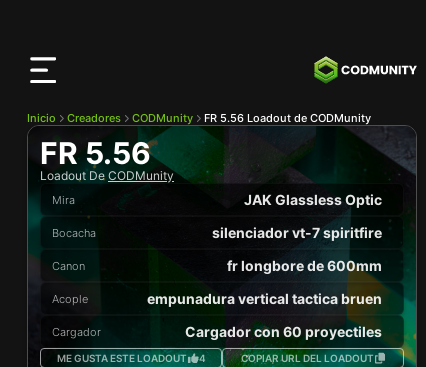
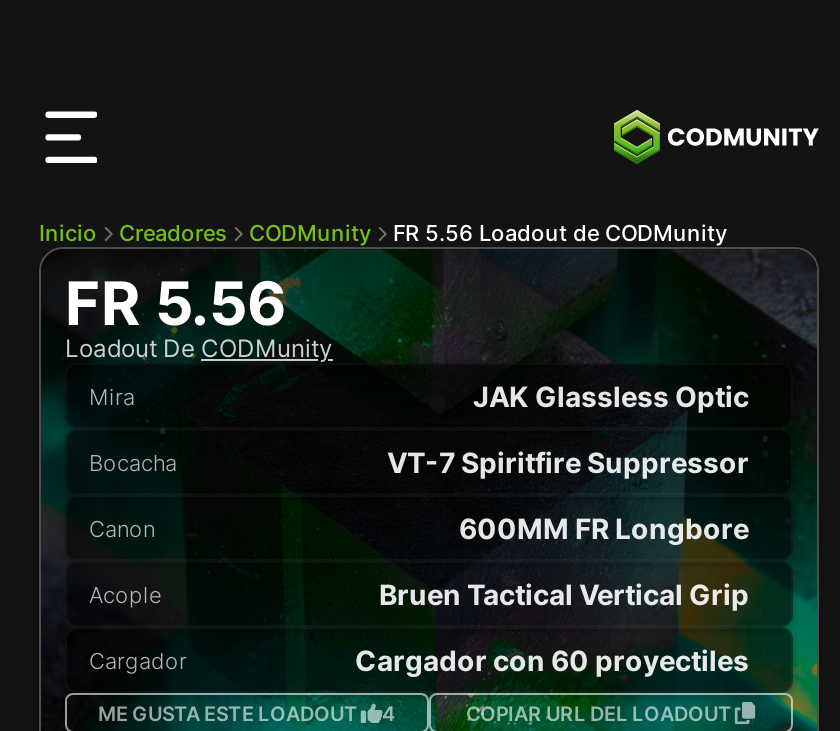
- silenciador vt-7 spiritfire
+ VT-7 Spiritfire Suppressor

- fr longbore de 600mm
+ 600MM FR Longbore

- empunadura vertical tactica bruen
+ Bruen Tactical Vertical Grip
